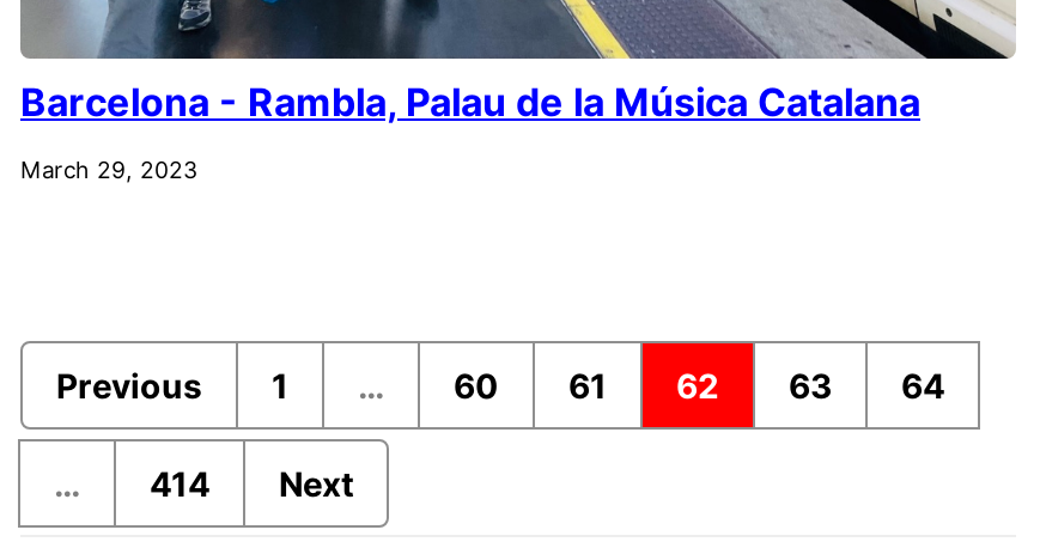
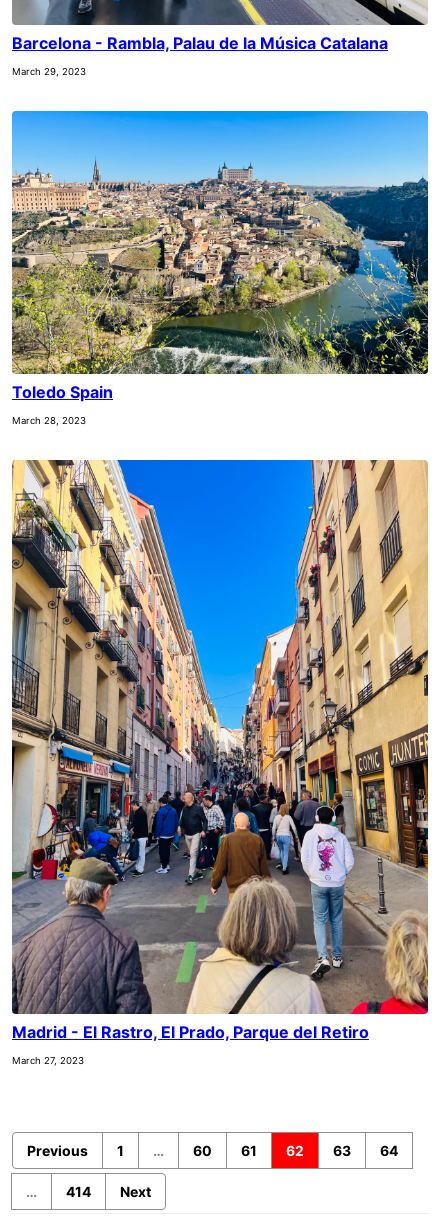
+ [image]
+ Toledo Spain
+ March 28, 2023

+ [image]
+ Madrid - El Rastro, El Prado, Parque del Retiro
+ March 27, 2023
